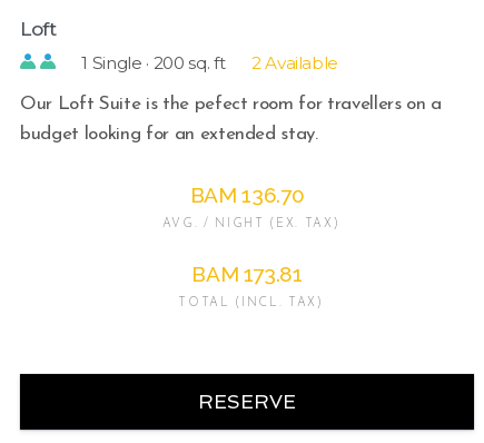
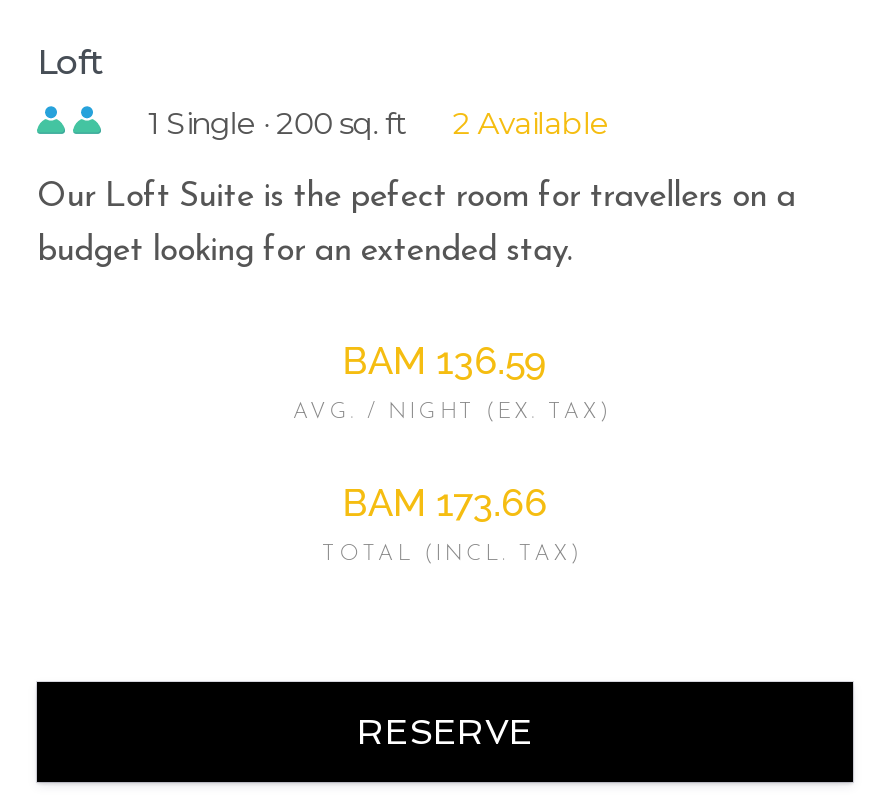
- BAM 136.70
+ BAM 136.59

- BAM 173.81
+ BAM 173.66
